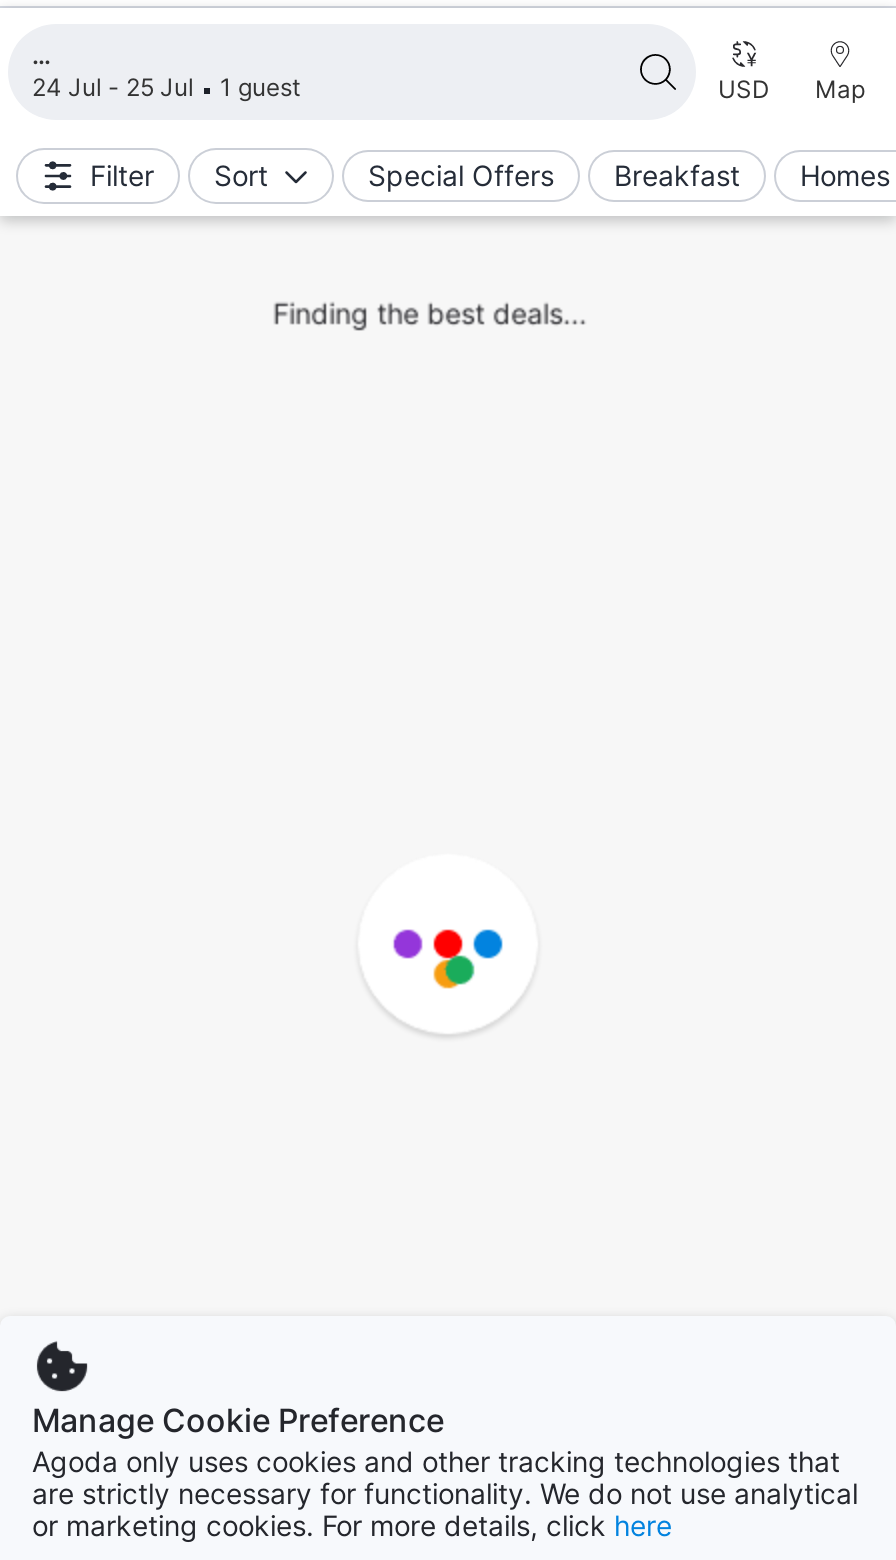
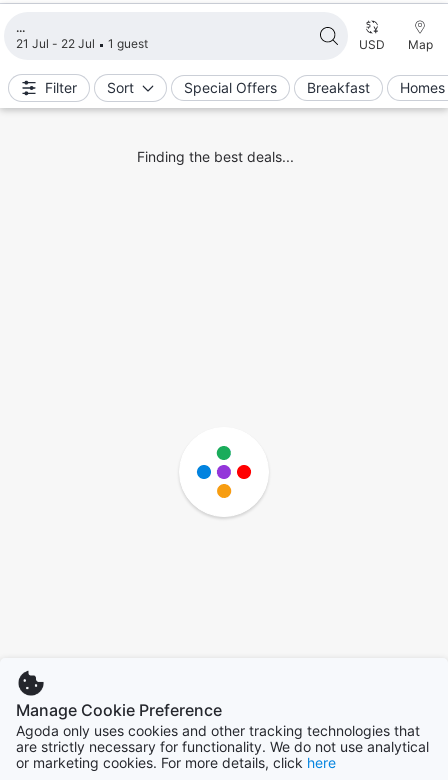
- 24 Jul - 25 Jul 1 guest
+ 21 Jul - 22 Jul 1 guest

- [image]
+ [image]
